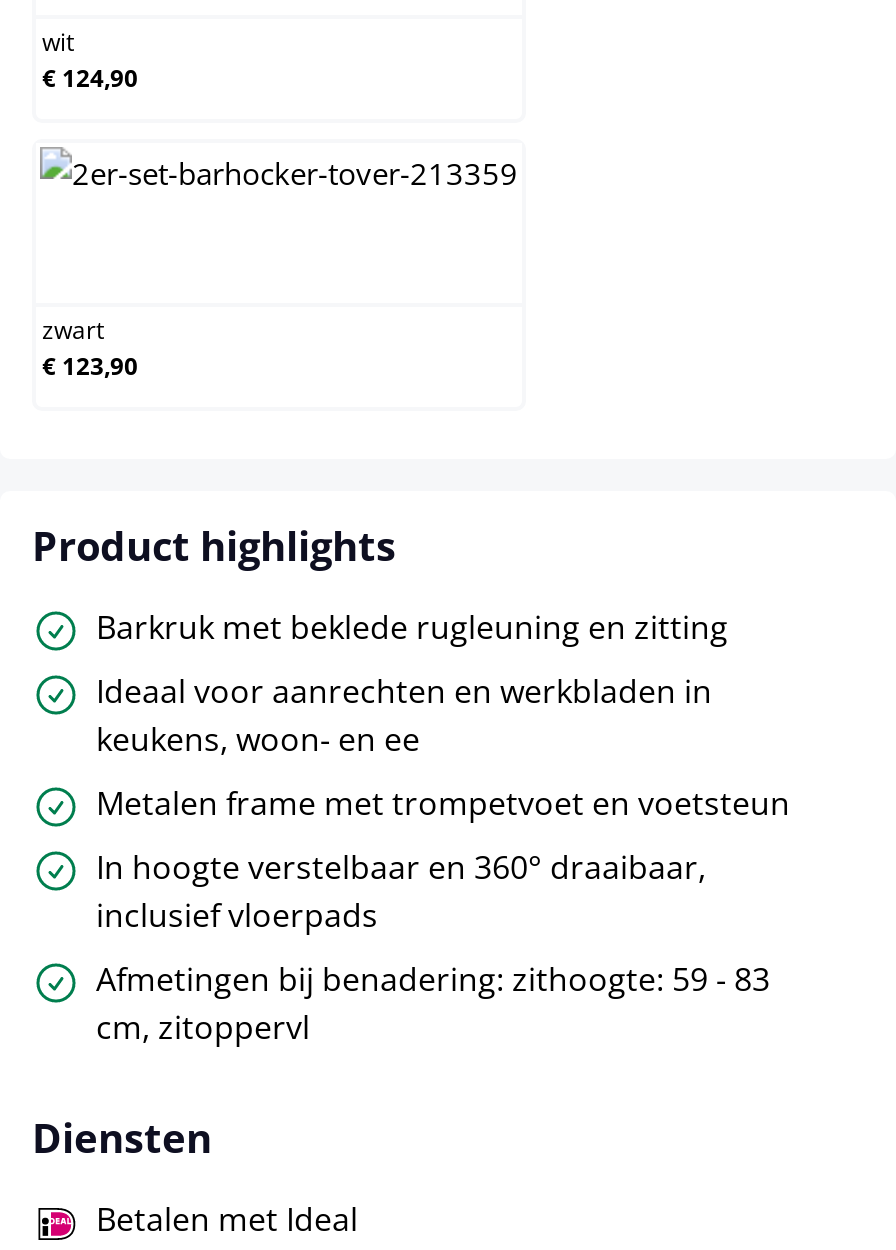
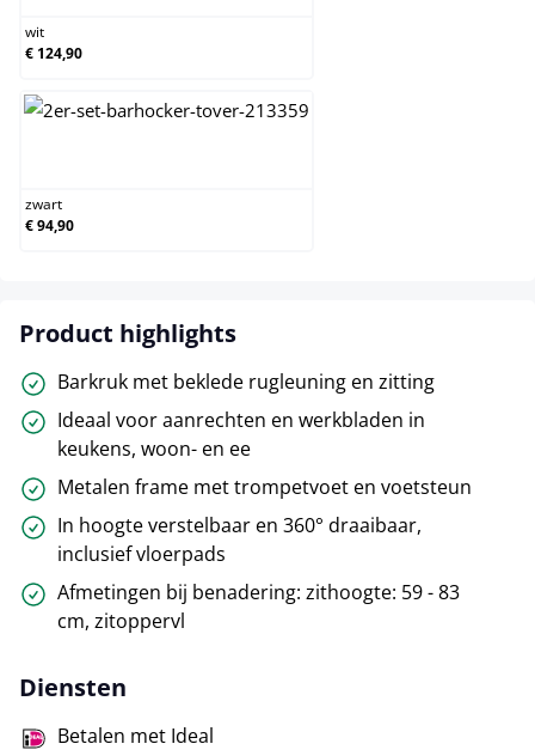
- € 123,90
+ € 94,90
